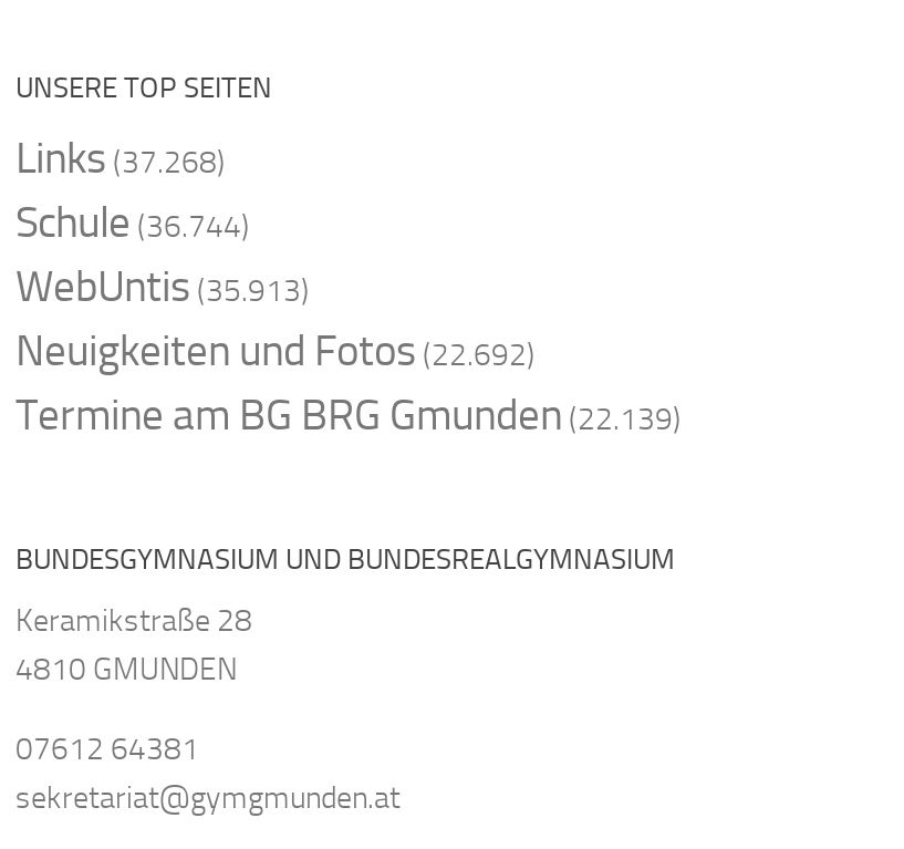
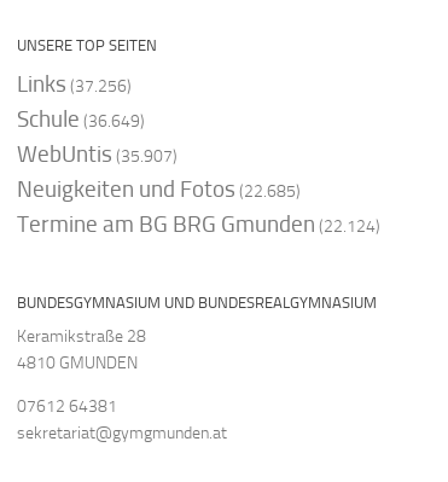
- Links (37.268)
+ Links (37.256)

- Schule (36.744)
+ Schule (36.649)

- WebUntis (35.913)
+ WebUntis (35.907)

- Neuigkeiten und Fotos (22.692)
+ Neuigkeiten und Fotos (22.685)

- Termine am BG BRG Gmunden (22.139)
+ Termine am BG BRG Gmunden (22.124)
